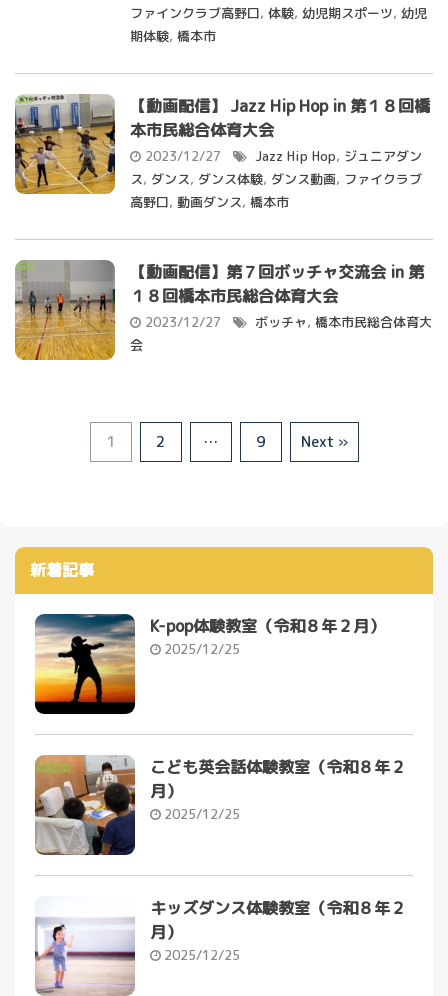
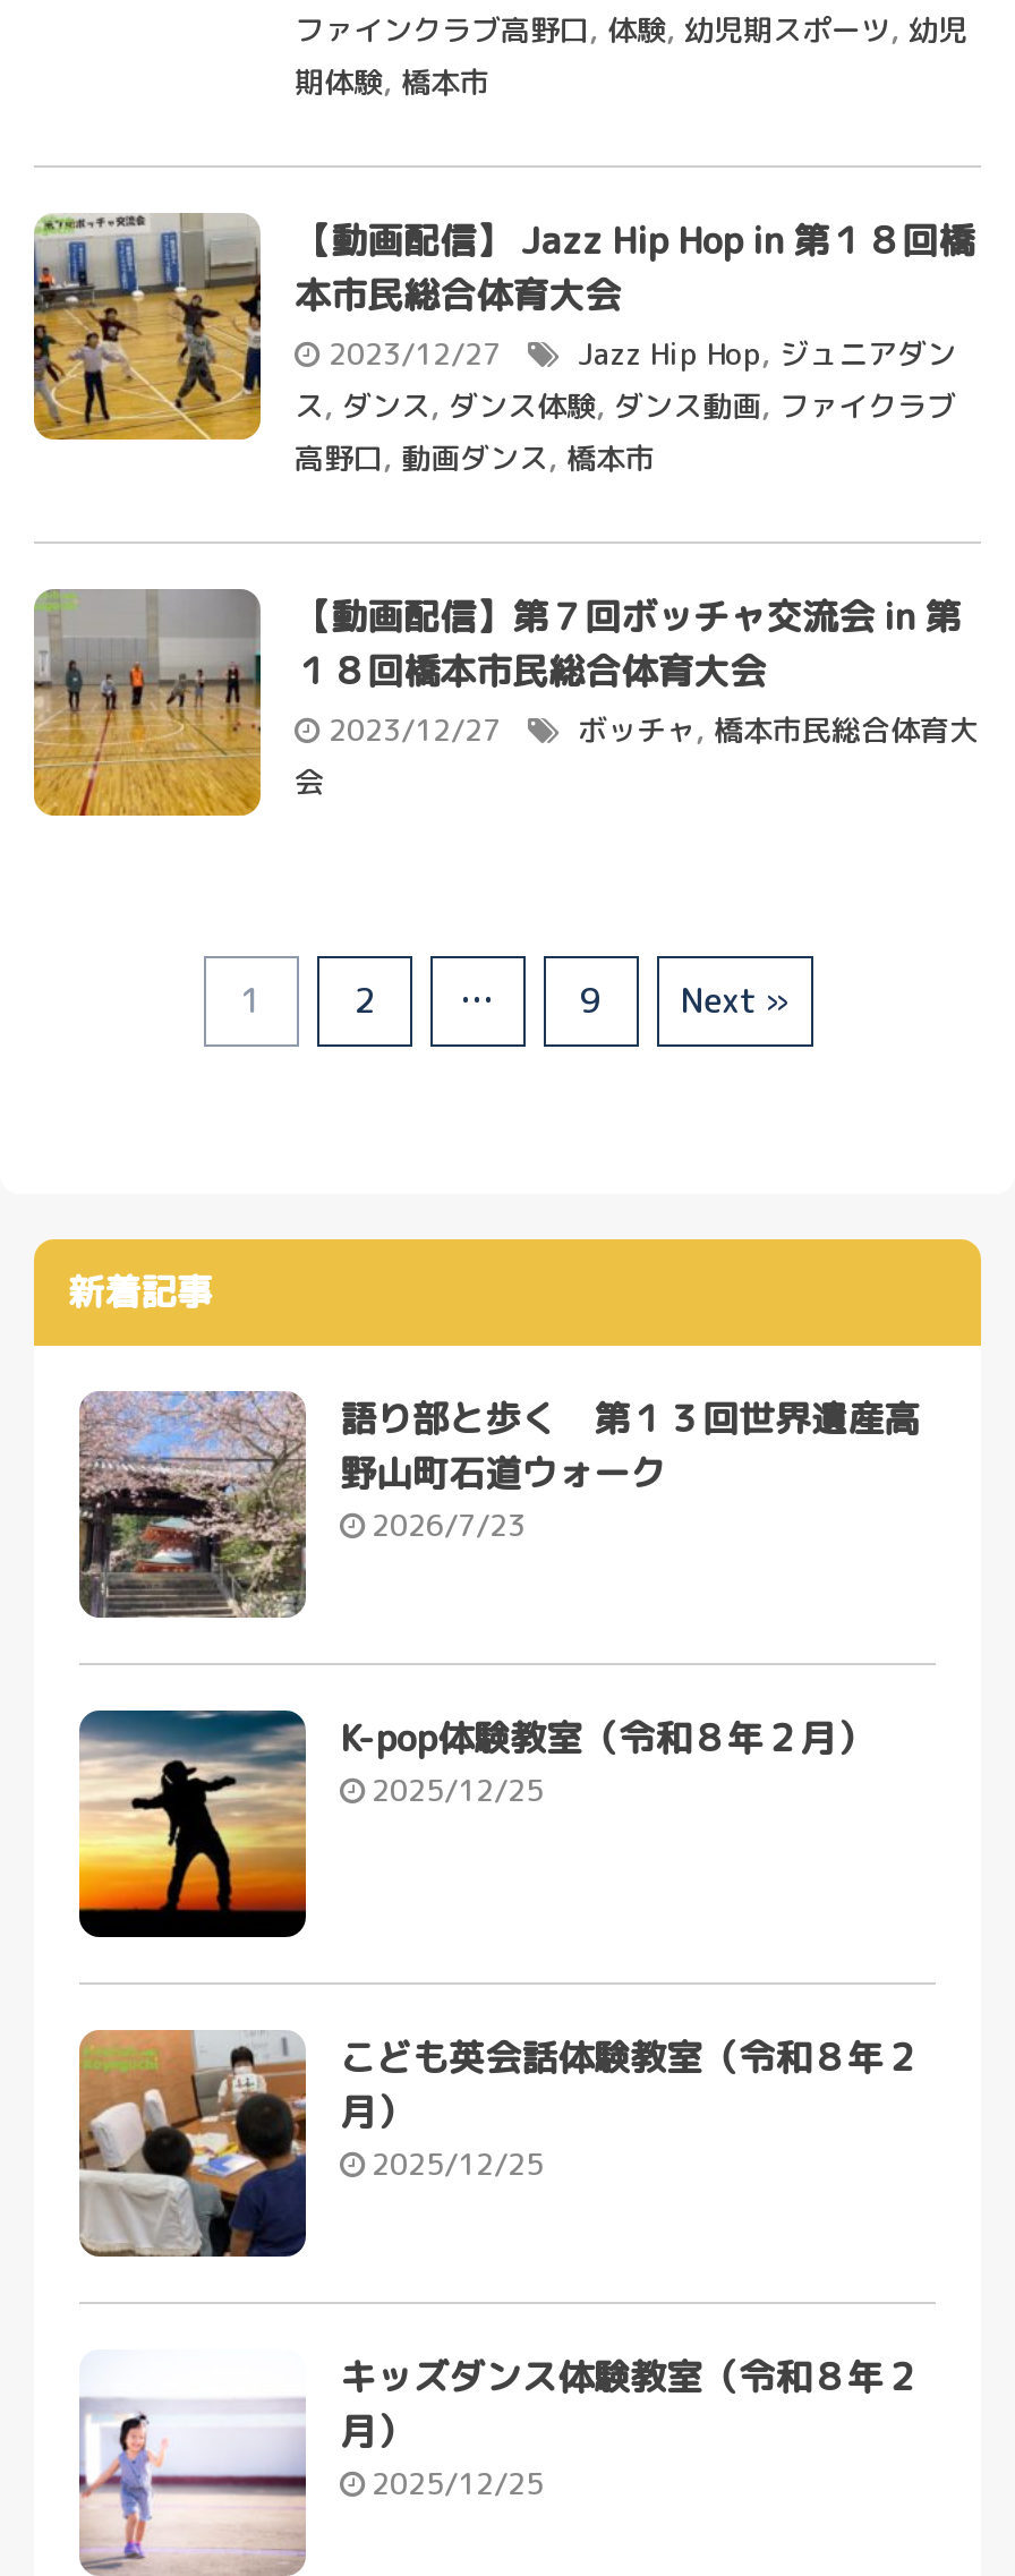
+ [image]
+ 語り部と歩く 第１３回世界遺産高
+ 野山町石道ウォーク
+ 2026/7/23
